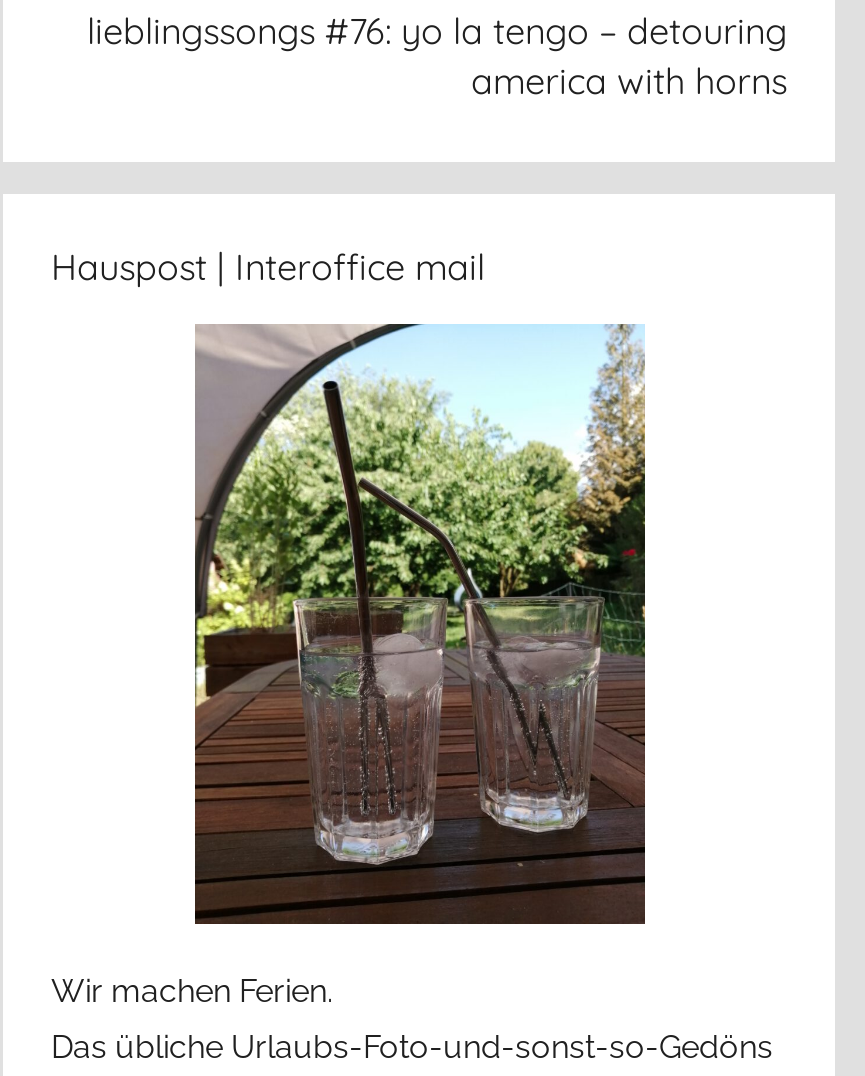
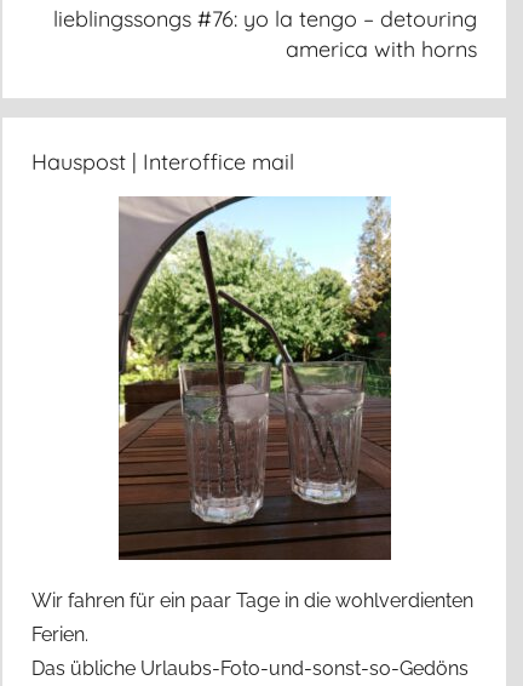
- Wir machen Ferien.
+ Wir fahren für ein paar Tage in die wohlverdienten
+ Ferien.
